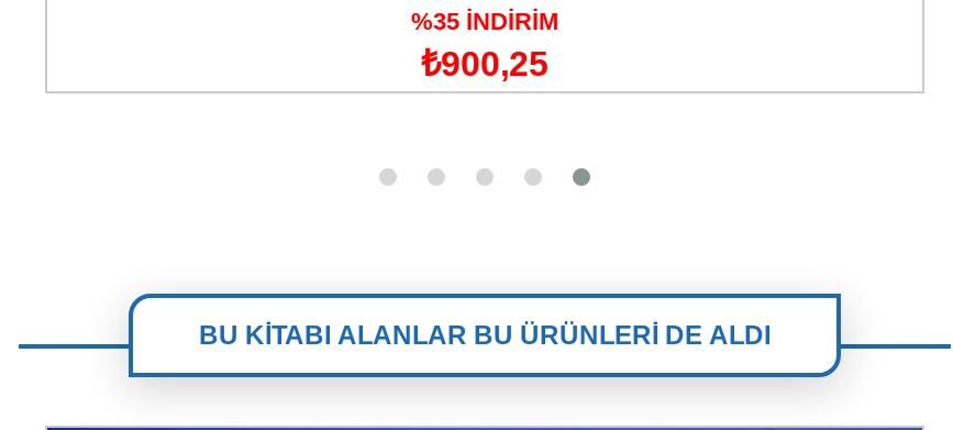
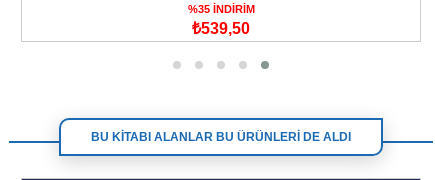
- ₺900,25
+ ₺539,50
